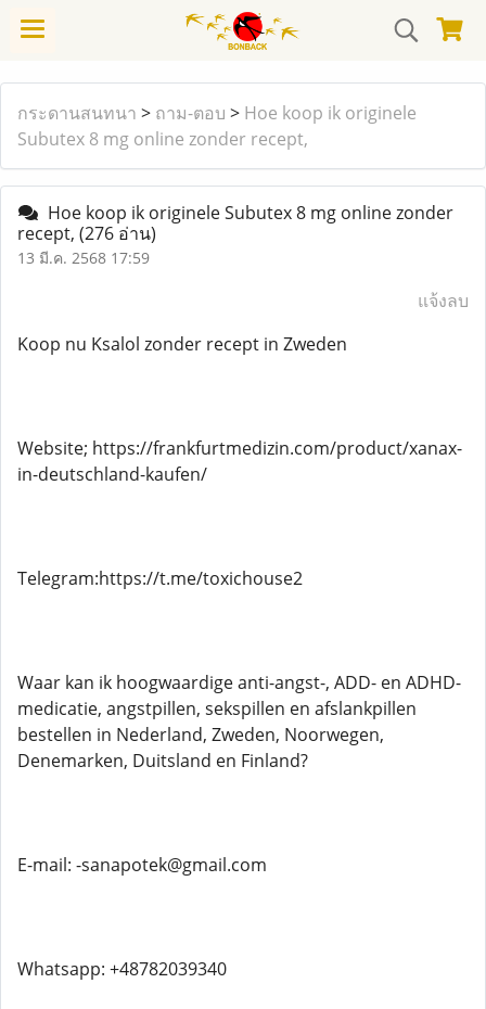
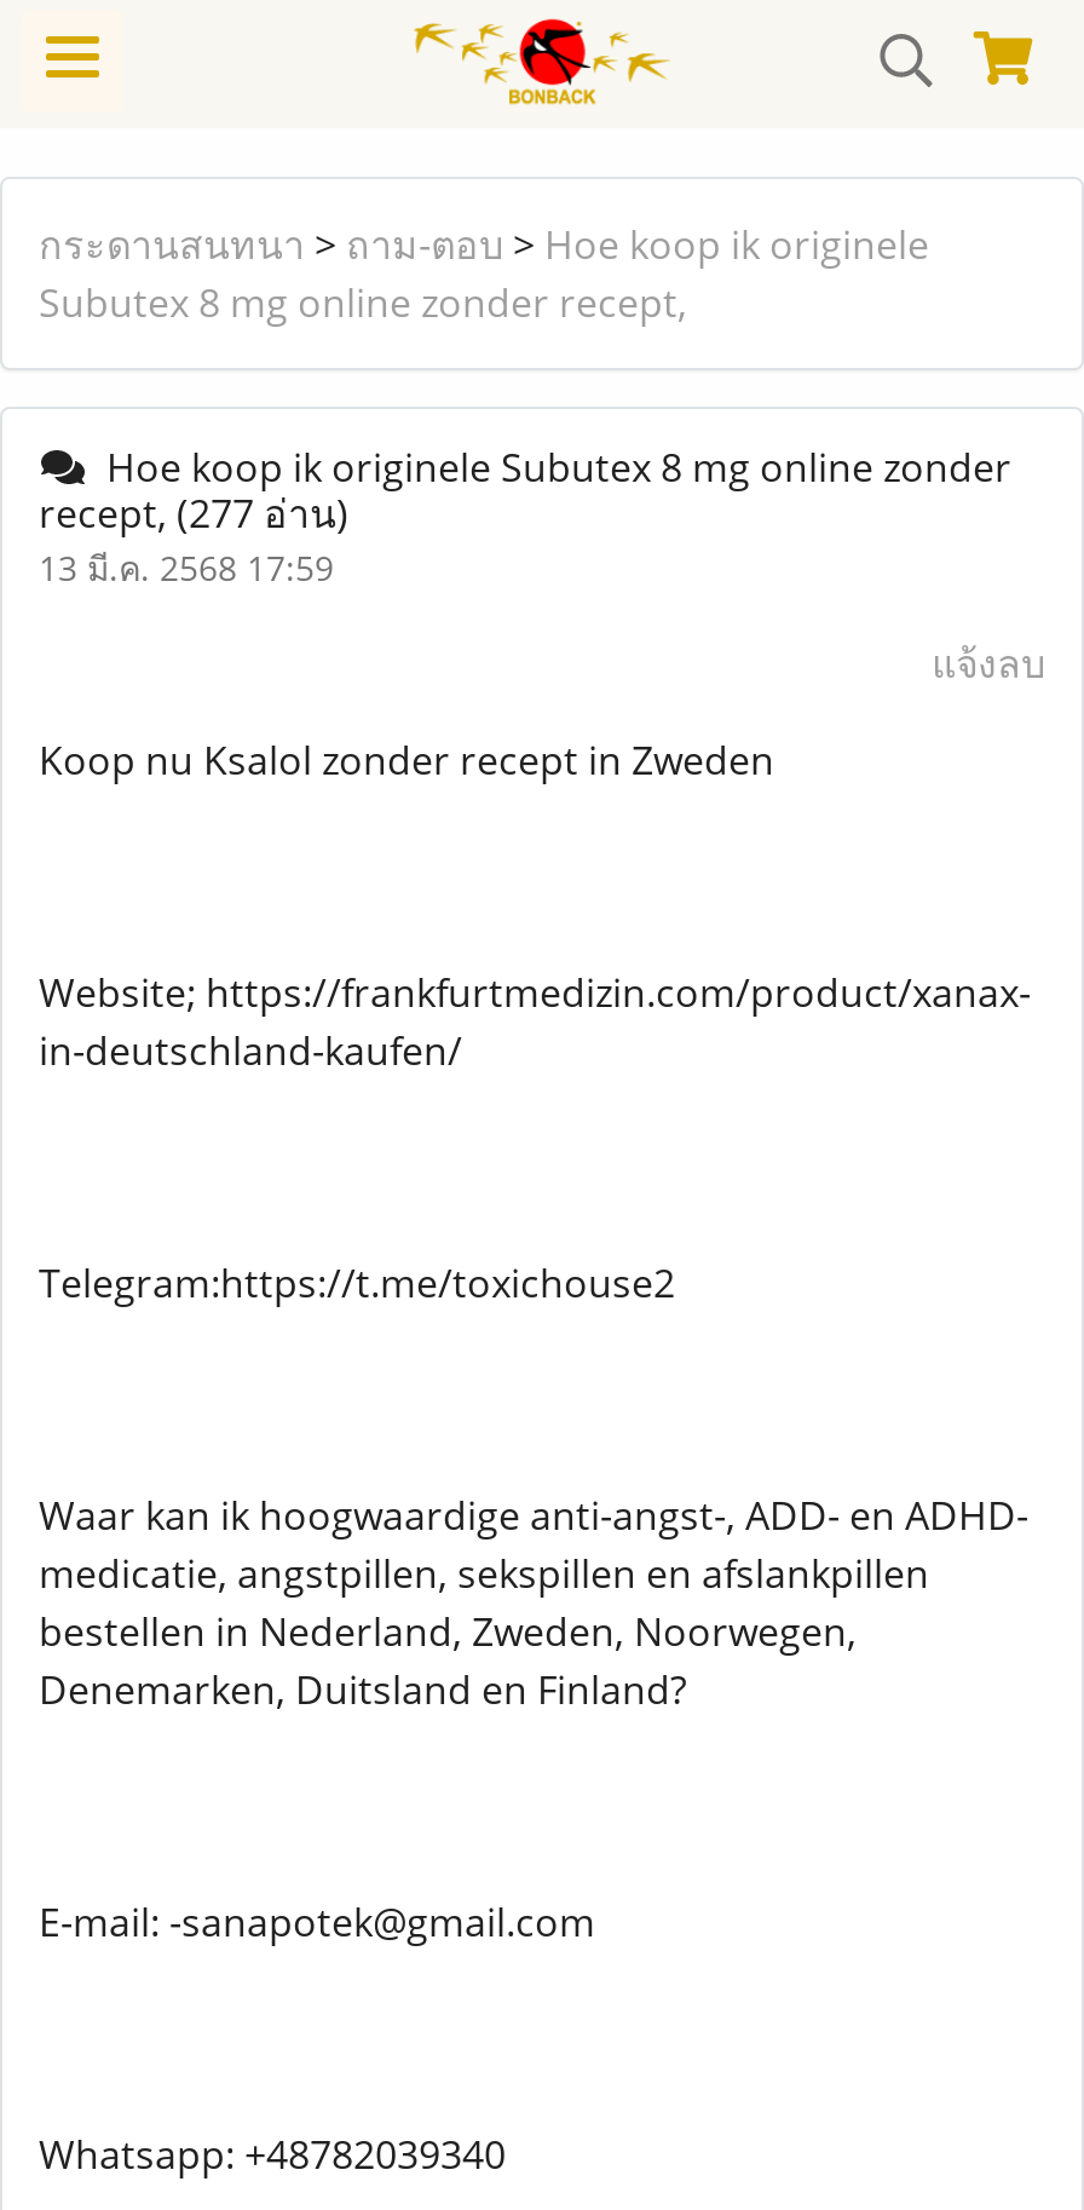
- recept, (276 อ่าน)
+ recept, (277 อ่าน)
